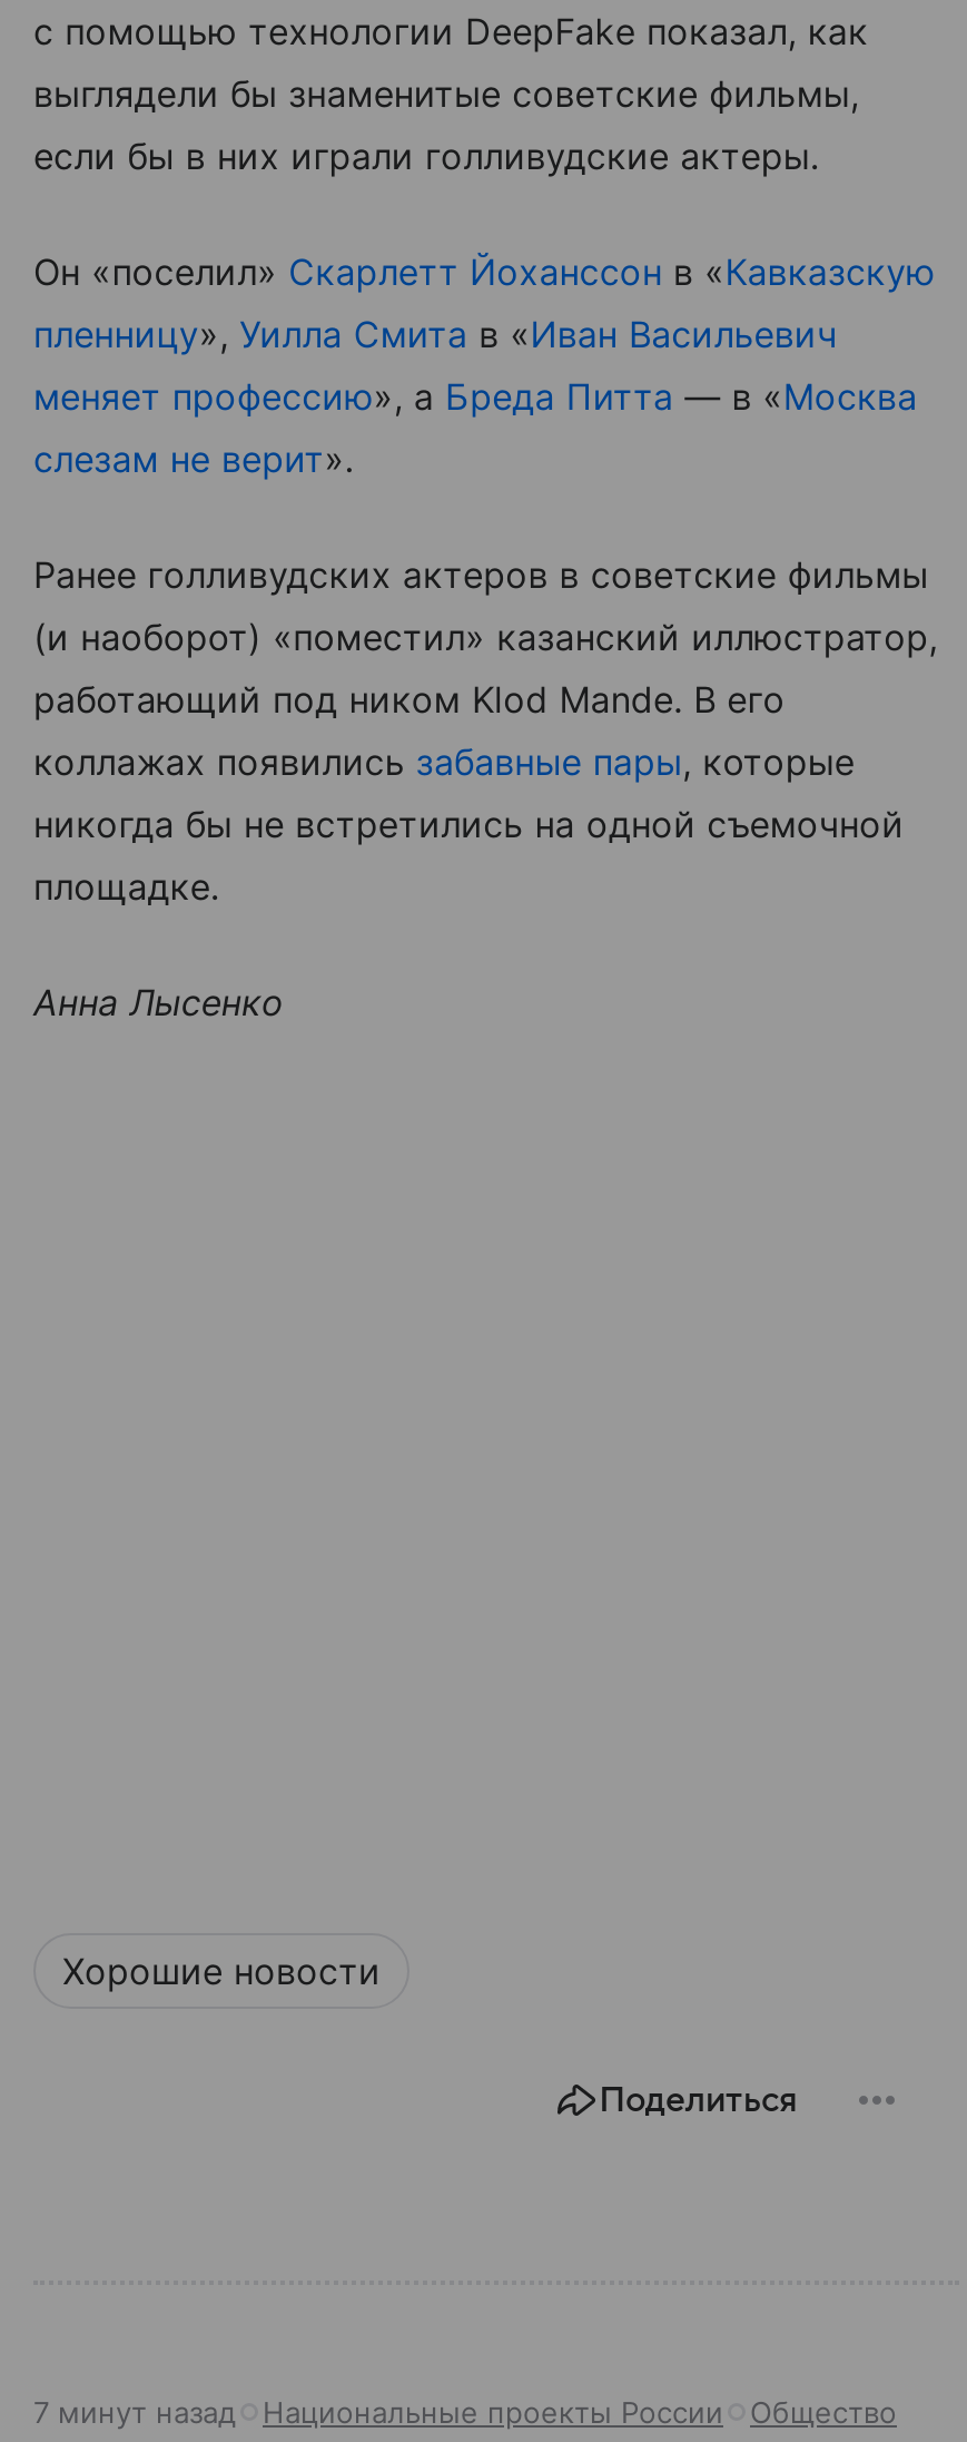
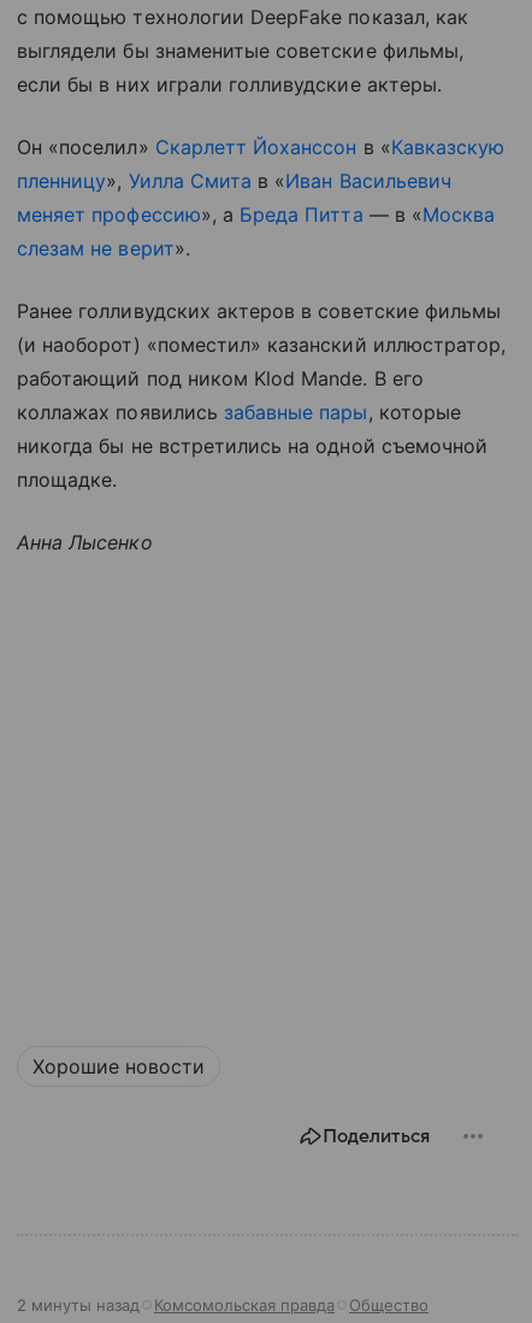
- 7 минут назад
- Национальные проекты России
+ 2 минуты назад
+ Комсомольская правда
